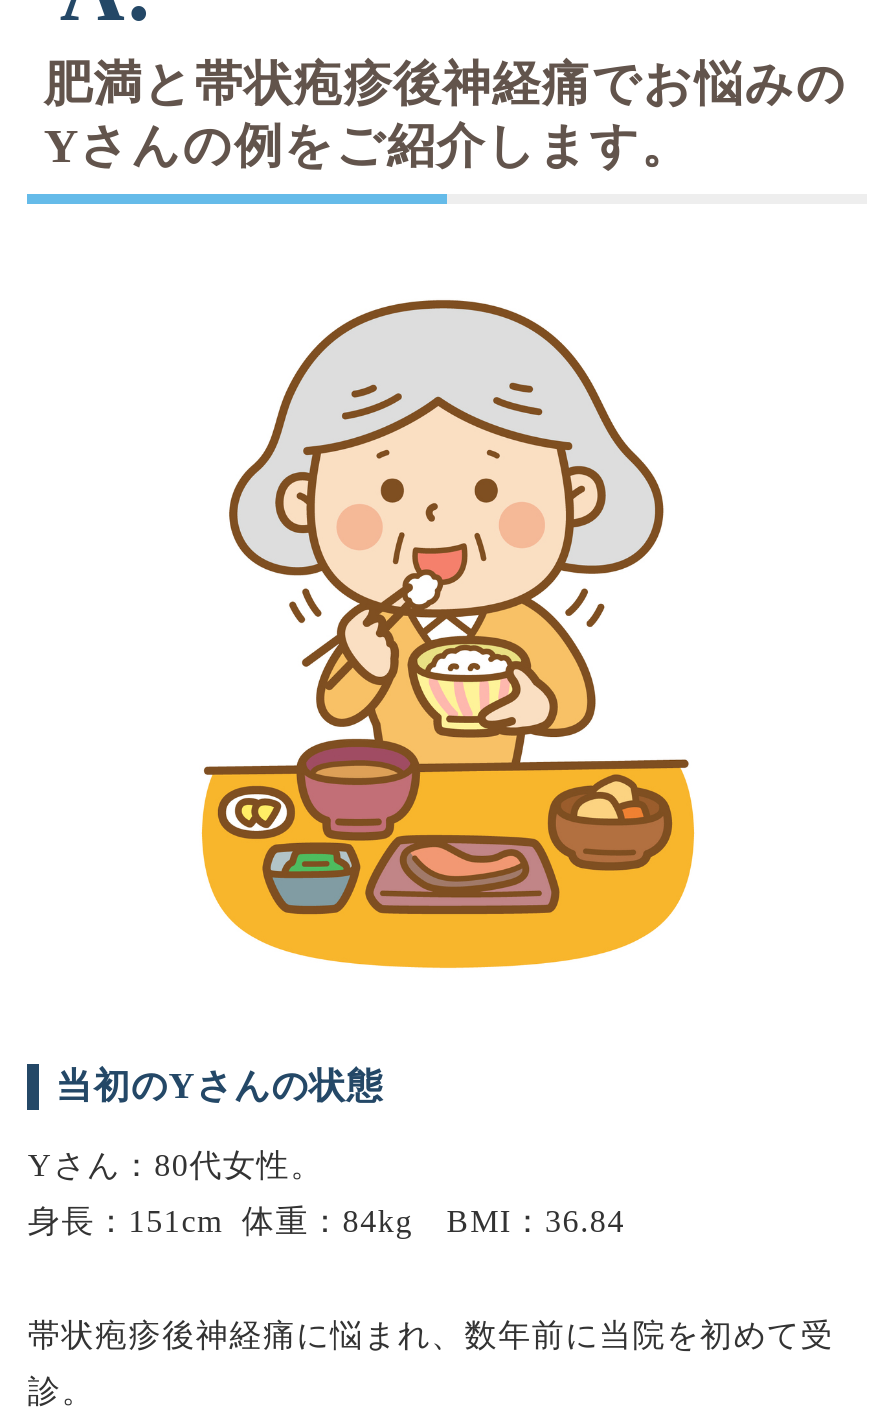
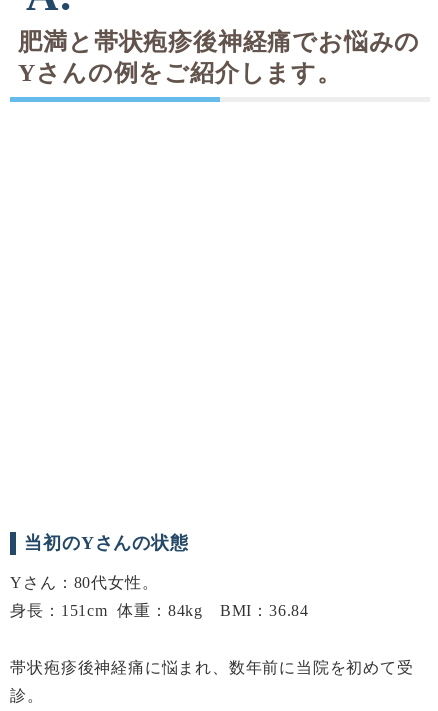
- [image]
